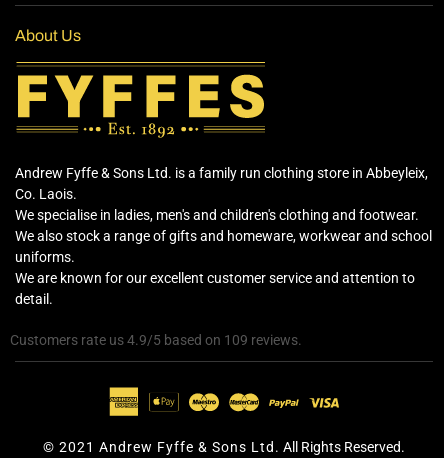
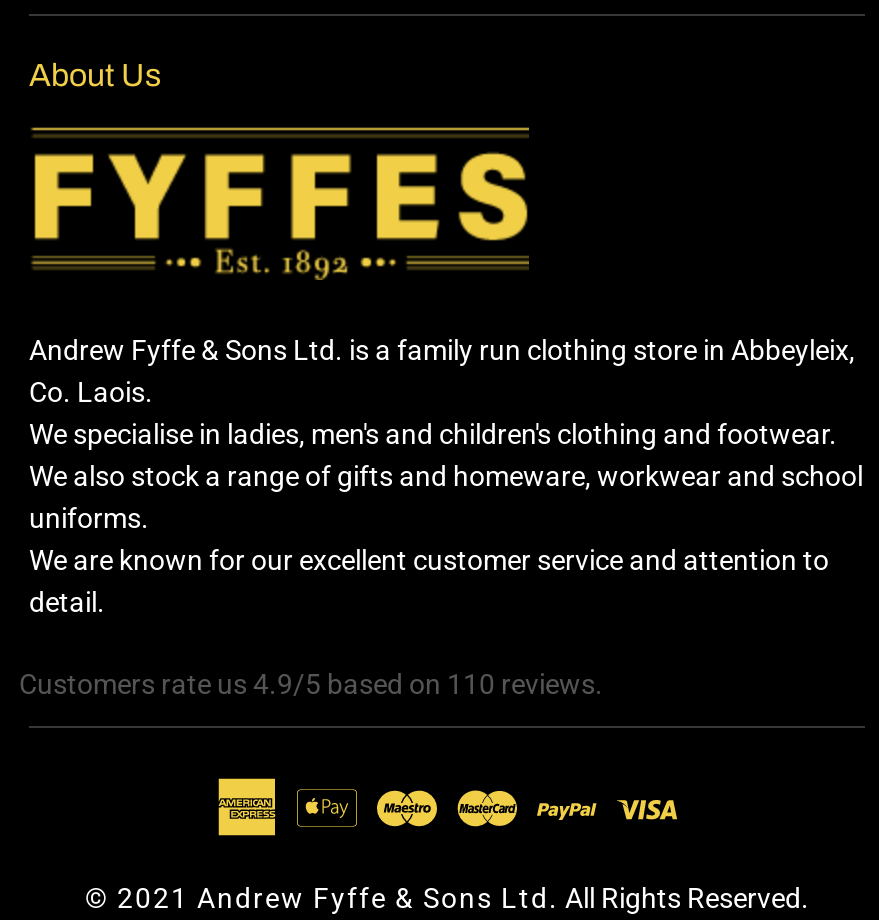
- Customers rate us 4.9/5 based on 109 reviews.
+ Customers rate us 4.9/5 based on 110 reviews.
